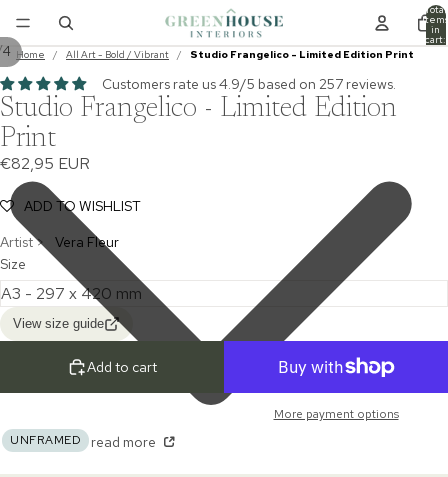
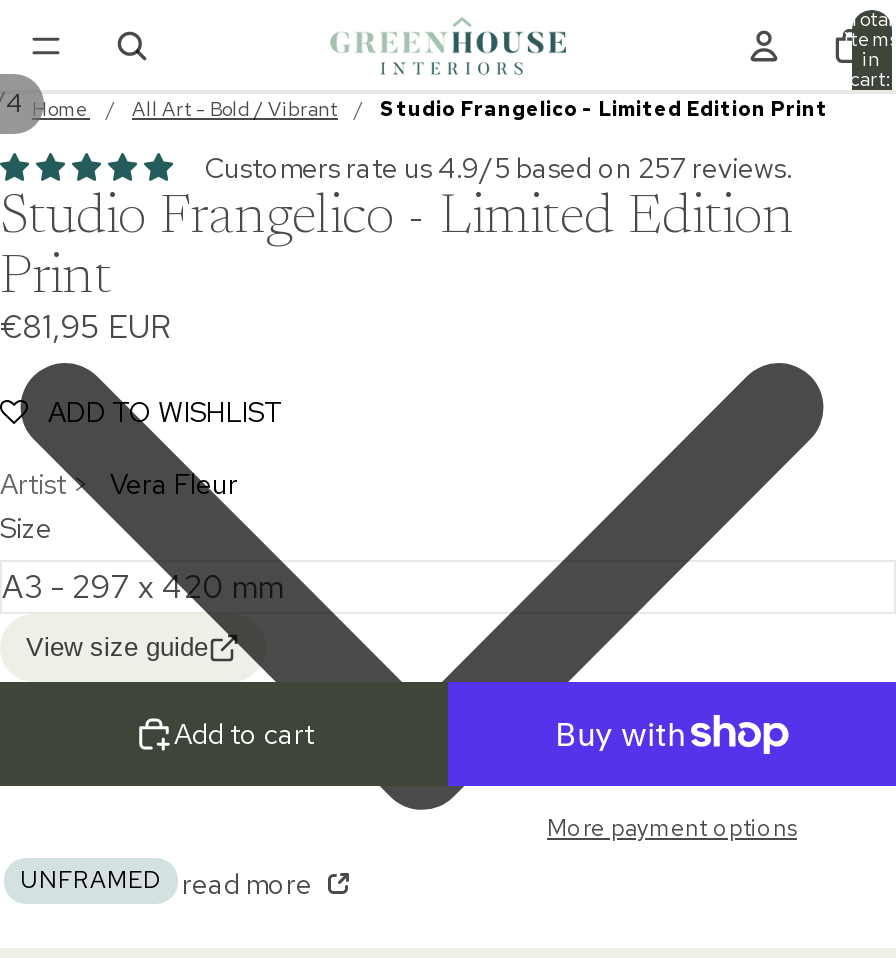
- €82,95 EUR
+ €81,95 EUR
